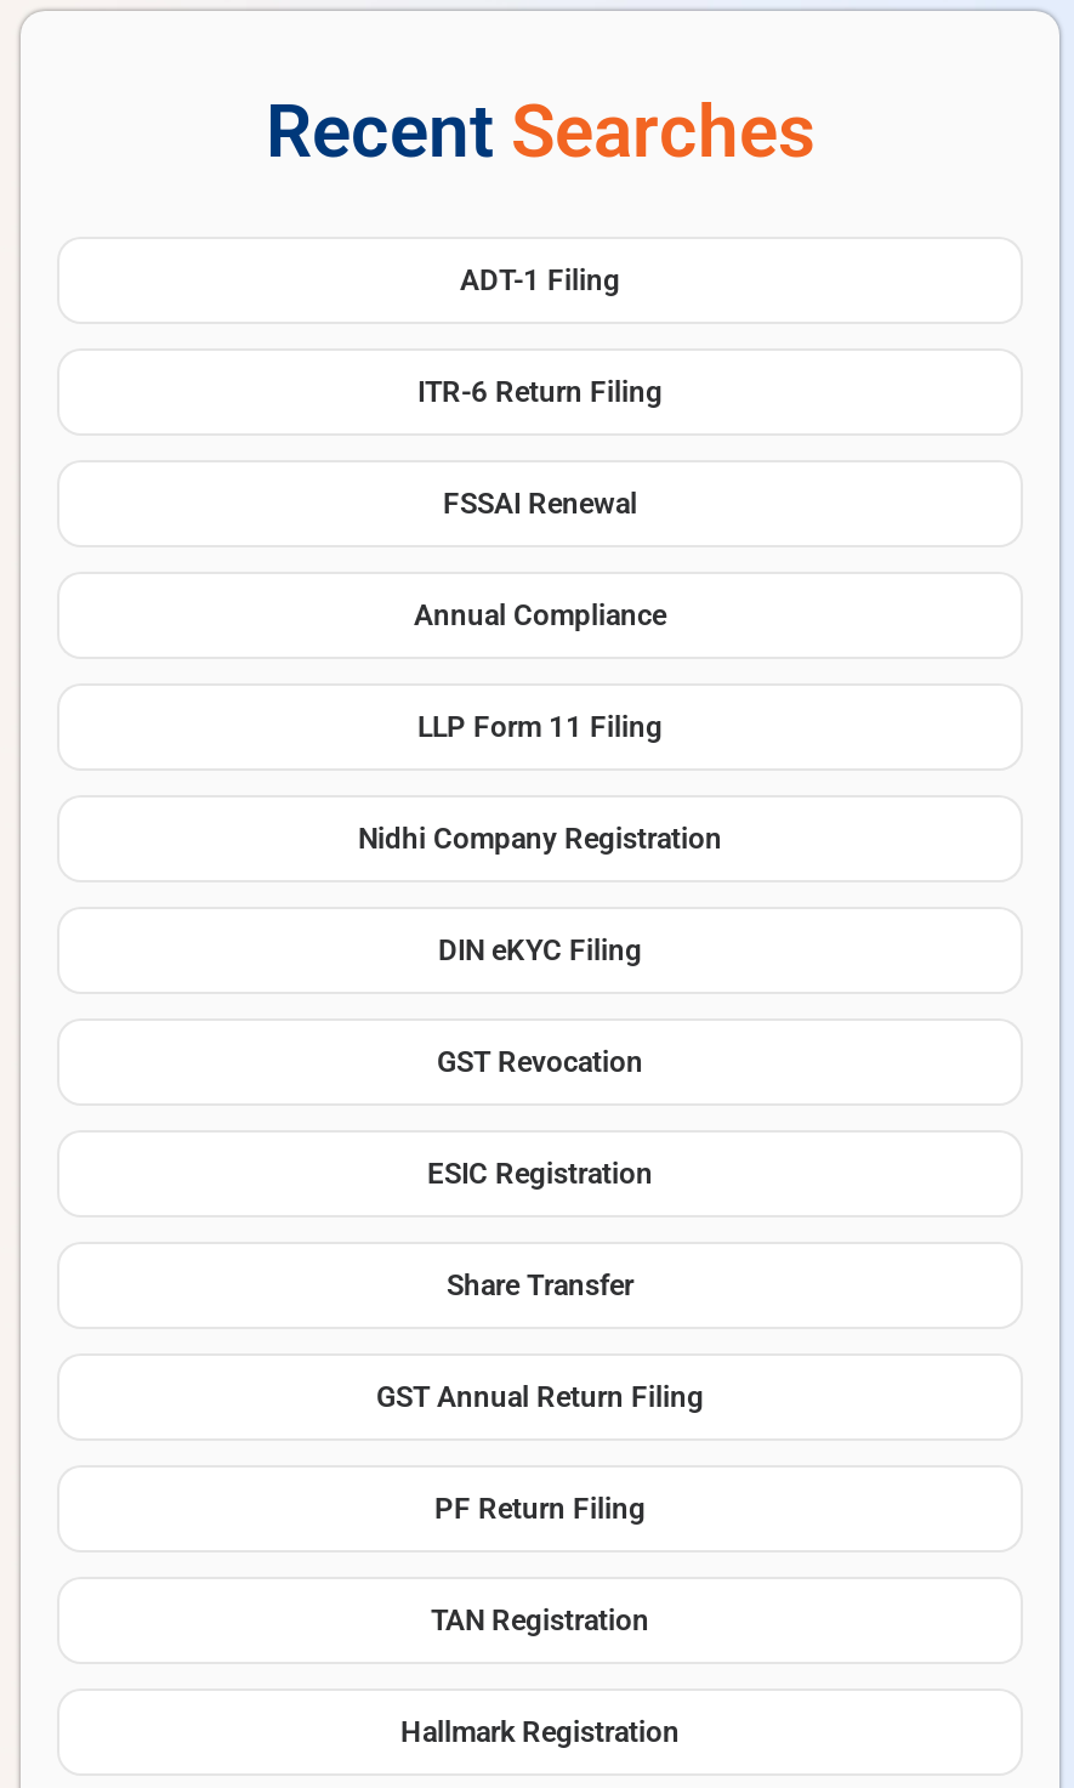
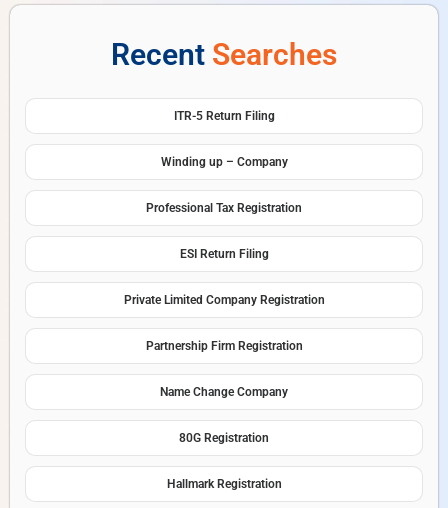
- ADT-1 Filing
- ITR-6 Return Filing
- FSSAI Renewal
- Annual Compliance
- LLP Form 11 Filing
- Nidhi Company Registration
- DIN eKYC Filing
- GST Revocation
- ESIC Registration
- Share Transfer
- GST Annual Return Filing
- PF Return Filing
- TAN Registration
+ ITR-5 Return Filing
+ Winding up – Company
+ Professional Tax Registration
+ ESI Return Filing
+ Private Limited Company Registration
+ Partnership Firm Registration
+ Name Change Company
+ 80G Registration
